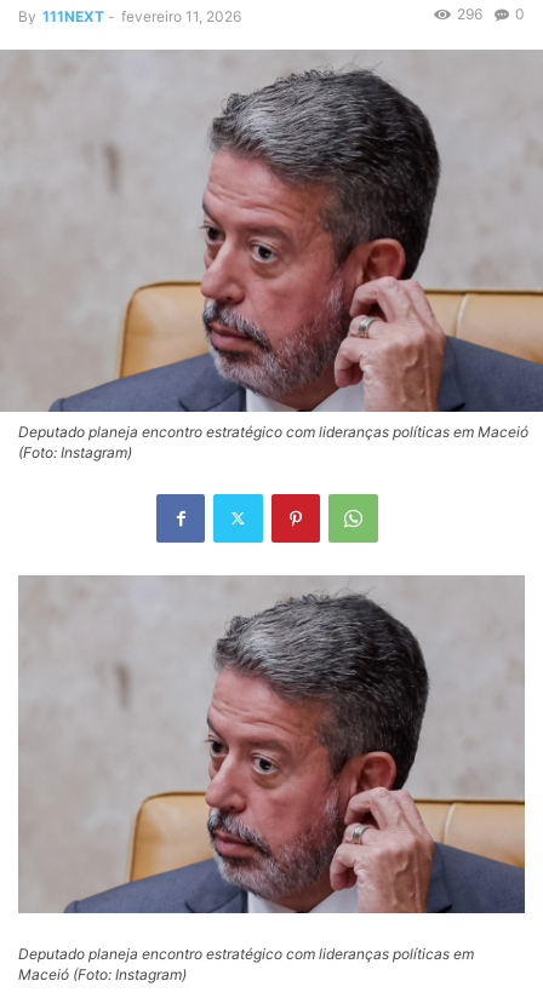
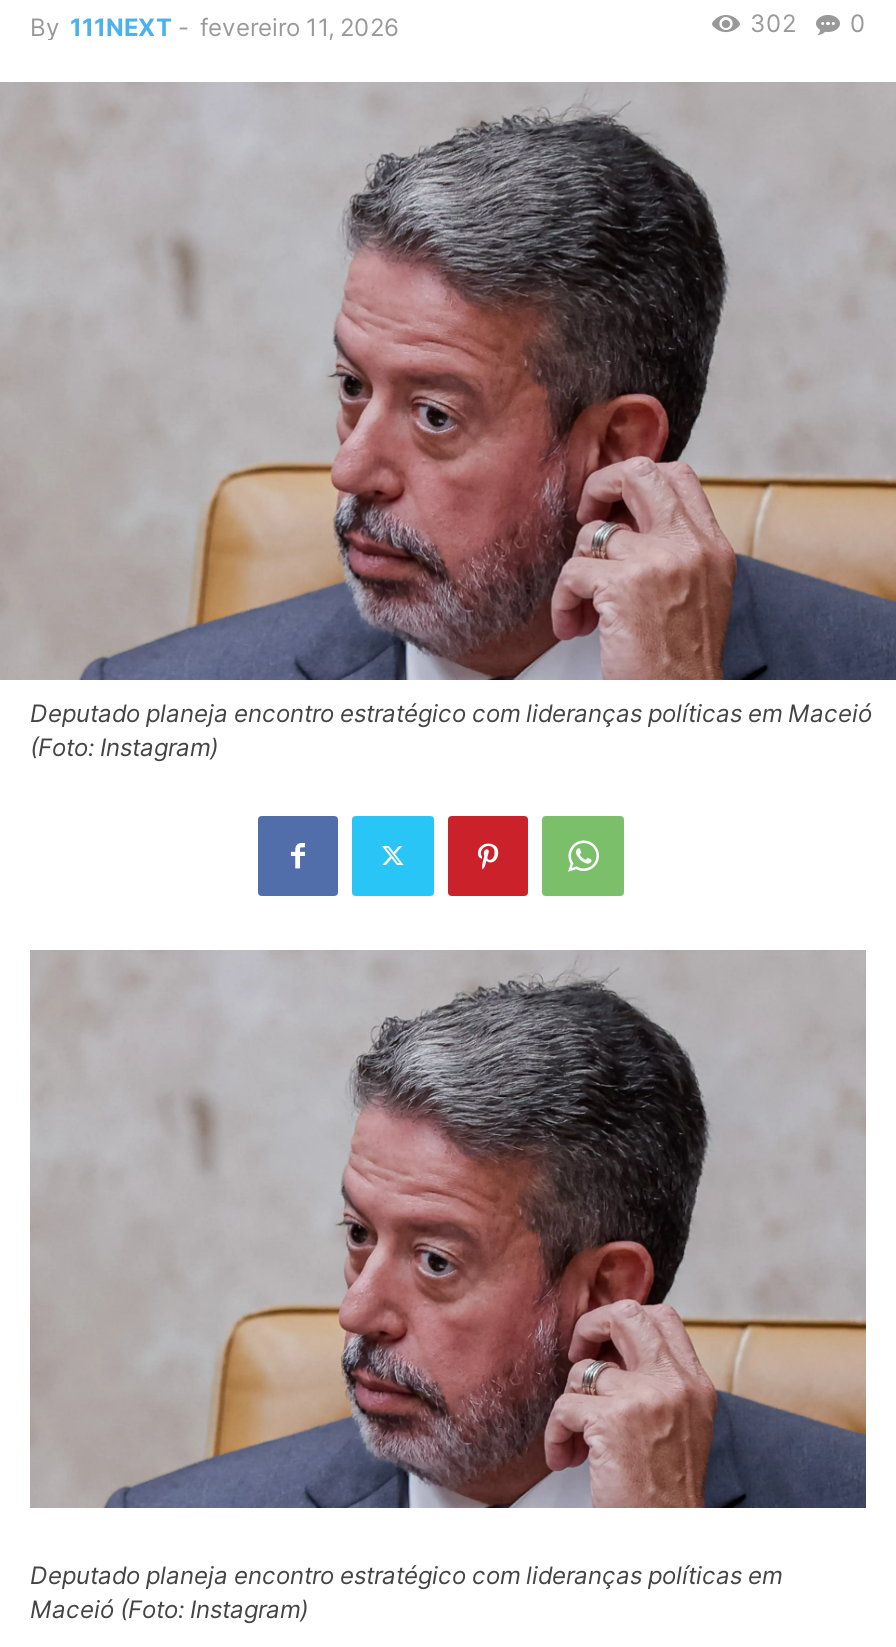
- 296 0
+ 302 0
